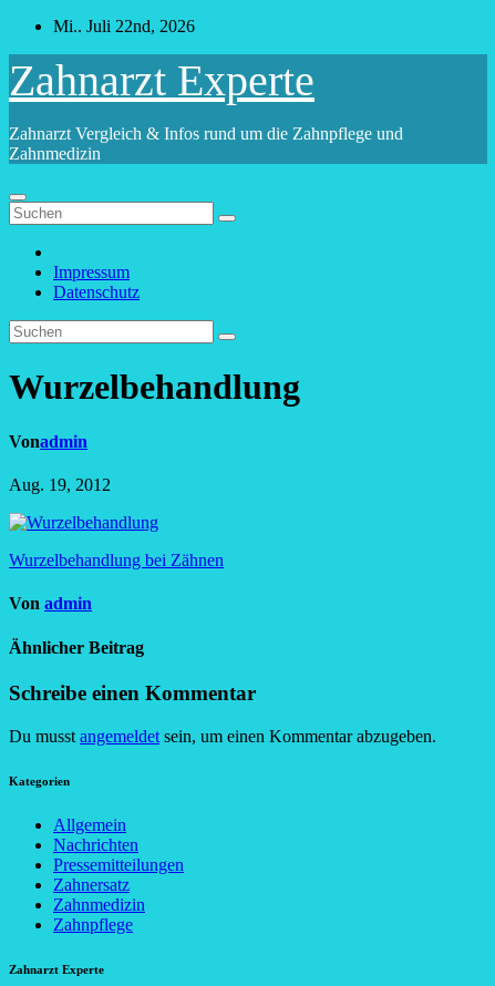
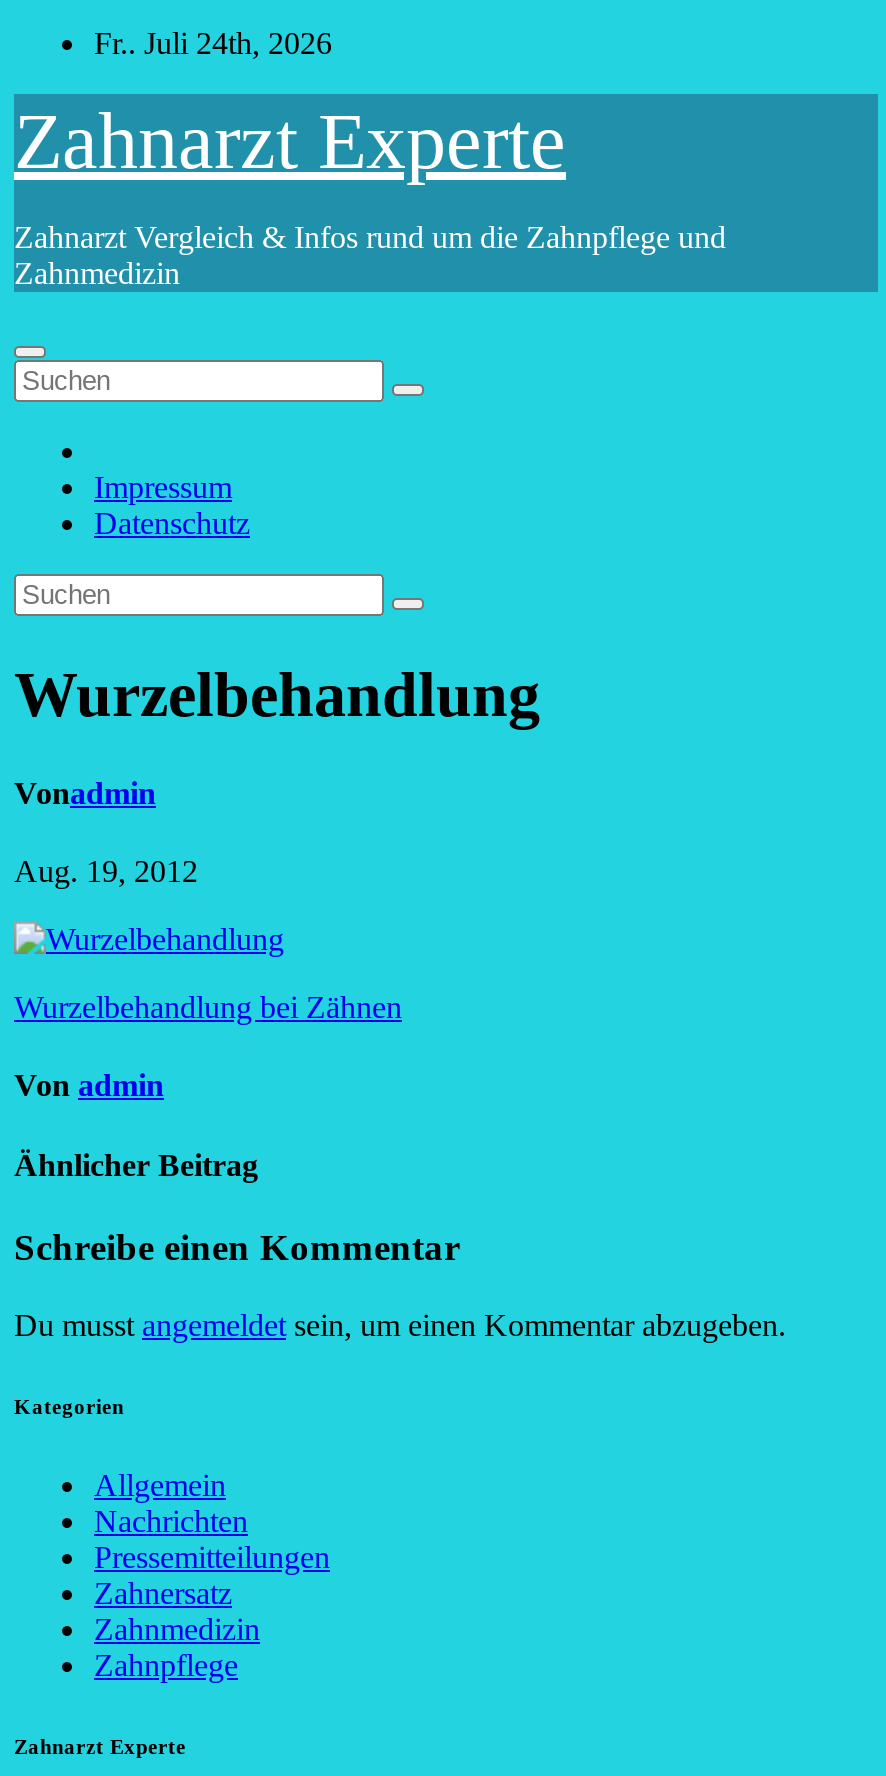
- Mi.. Juli 22nd, 2026
+ Fr.. Juli 24th, 2026
